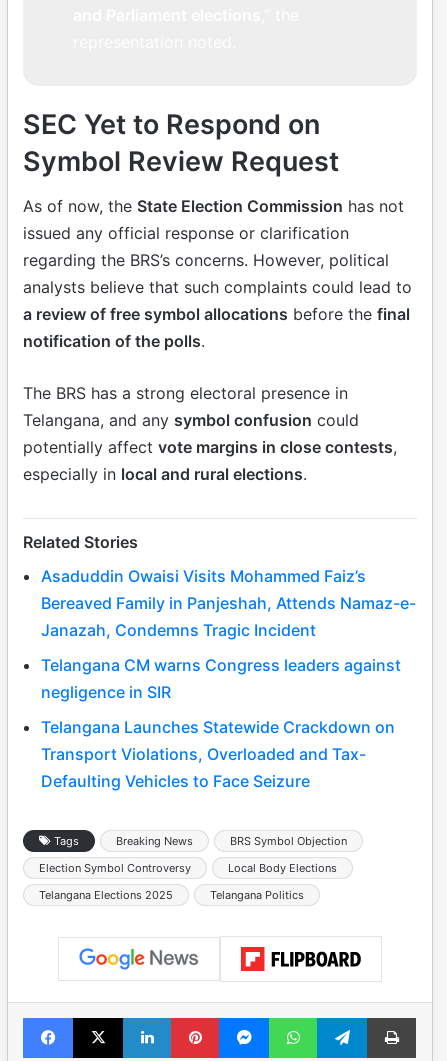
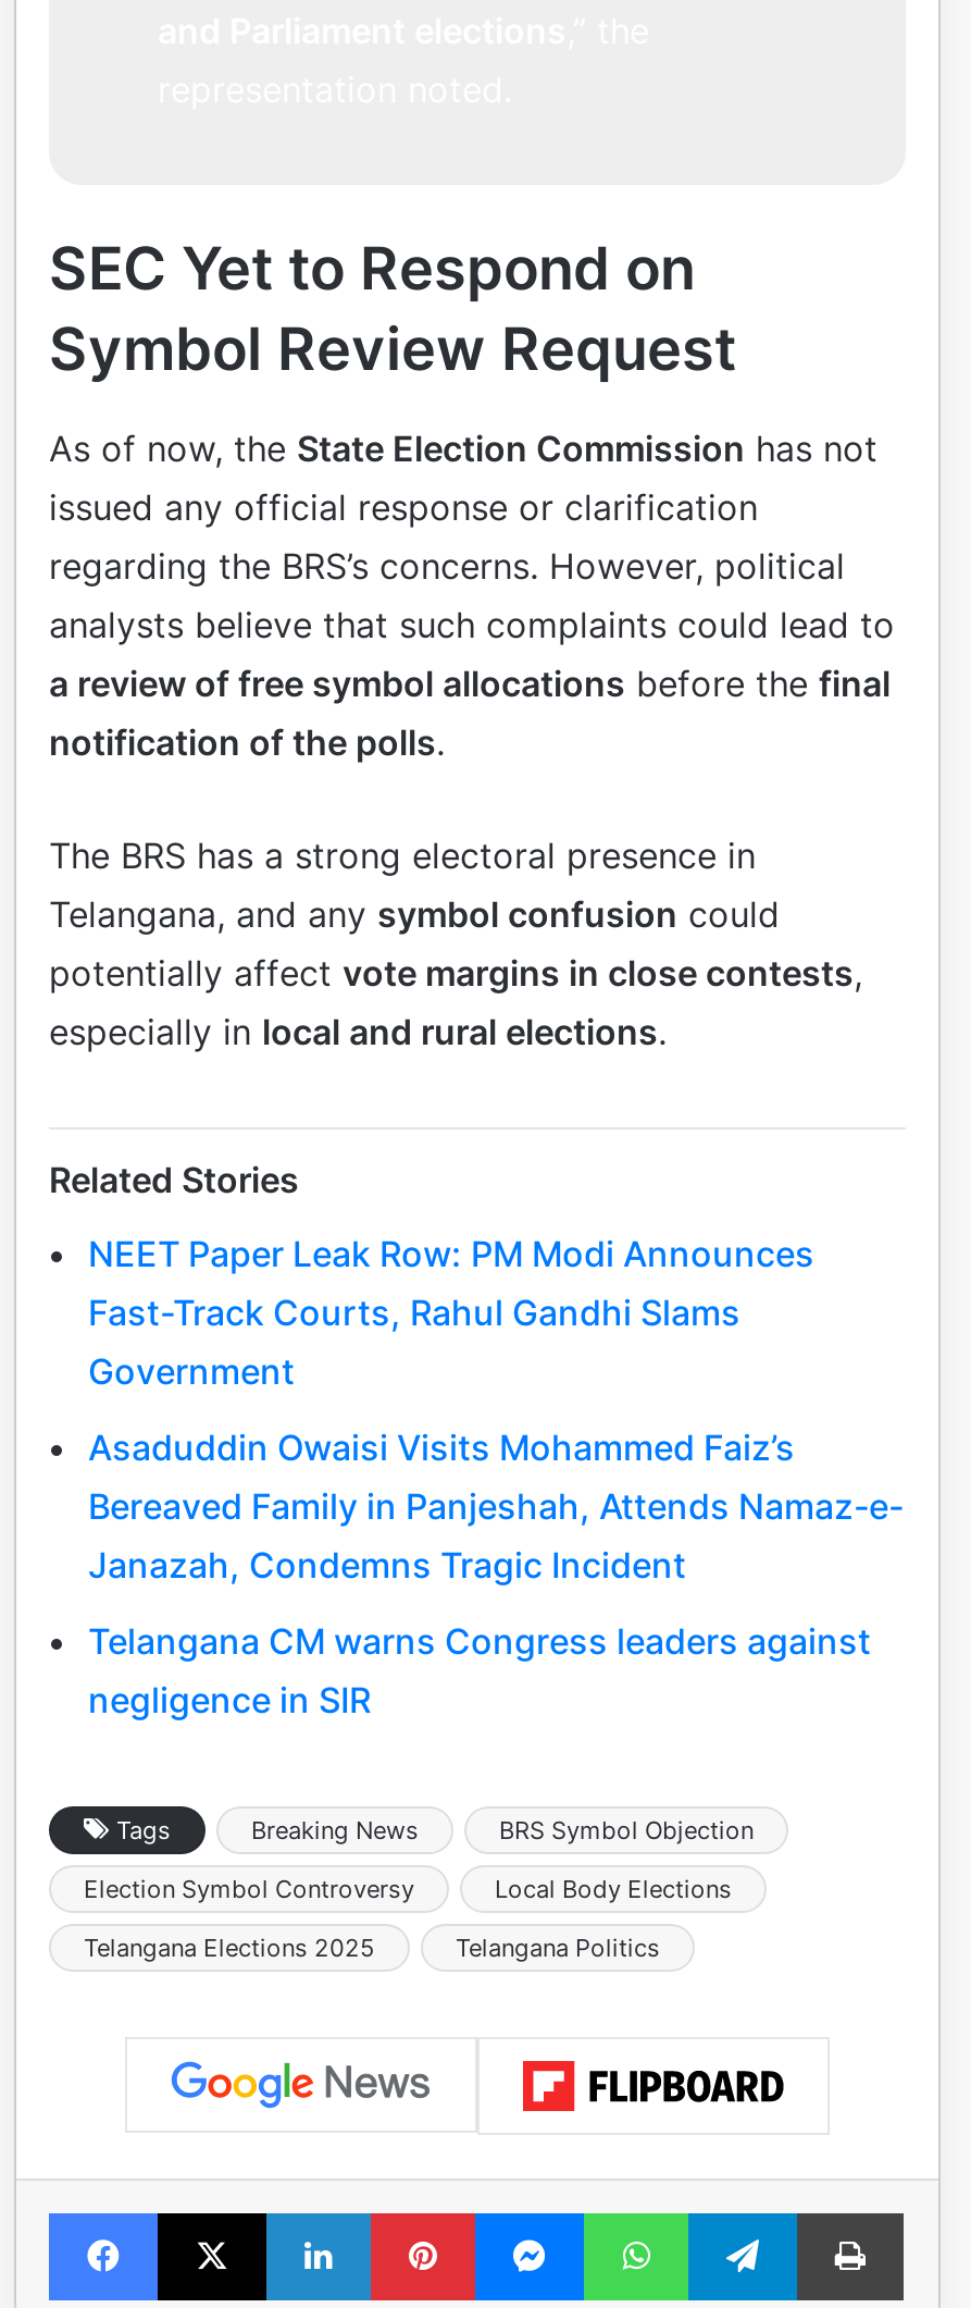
+ NEET Paper Leak Row: PM Modi Announces
+ Fast-Track Courts, Rahul Gandhi Slams
+ Government

moved down: Asaduddin Owaisi Visits Mohammed Faiz’s | Bereaved Family in Panjeshah, Attends Namaz-e- | Janazah, Condemns Tragic Incident | Telangana CM warns Congress leaders against | negligence in SIR

- Telangana Launches Statewide Crackdown on
- Transport Violations, Overloaded and Tax-
- Defaulting Vehicles to Face Seizure
